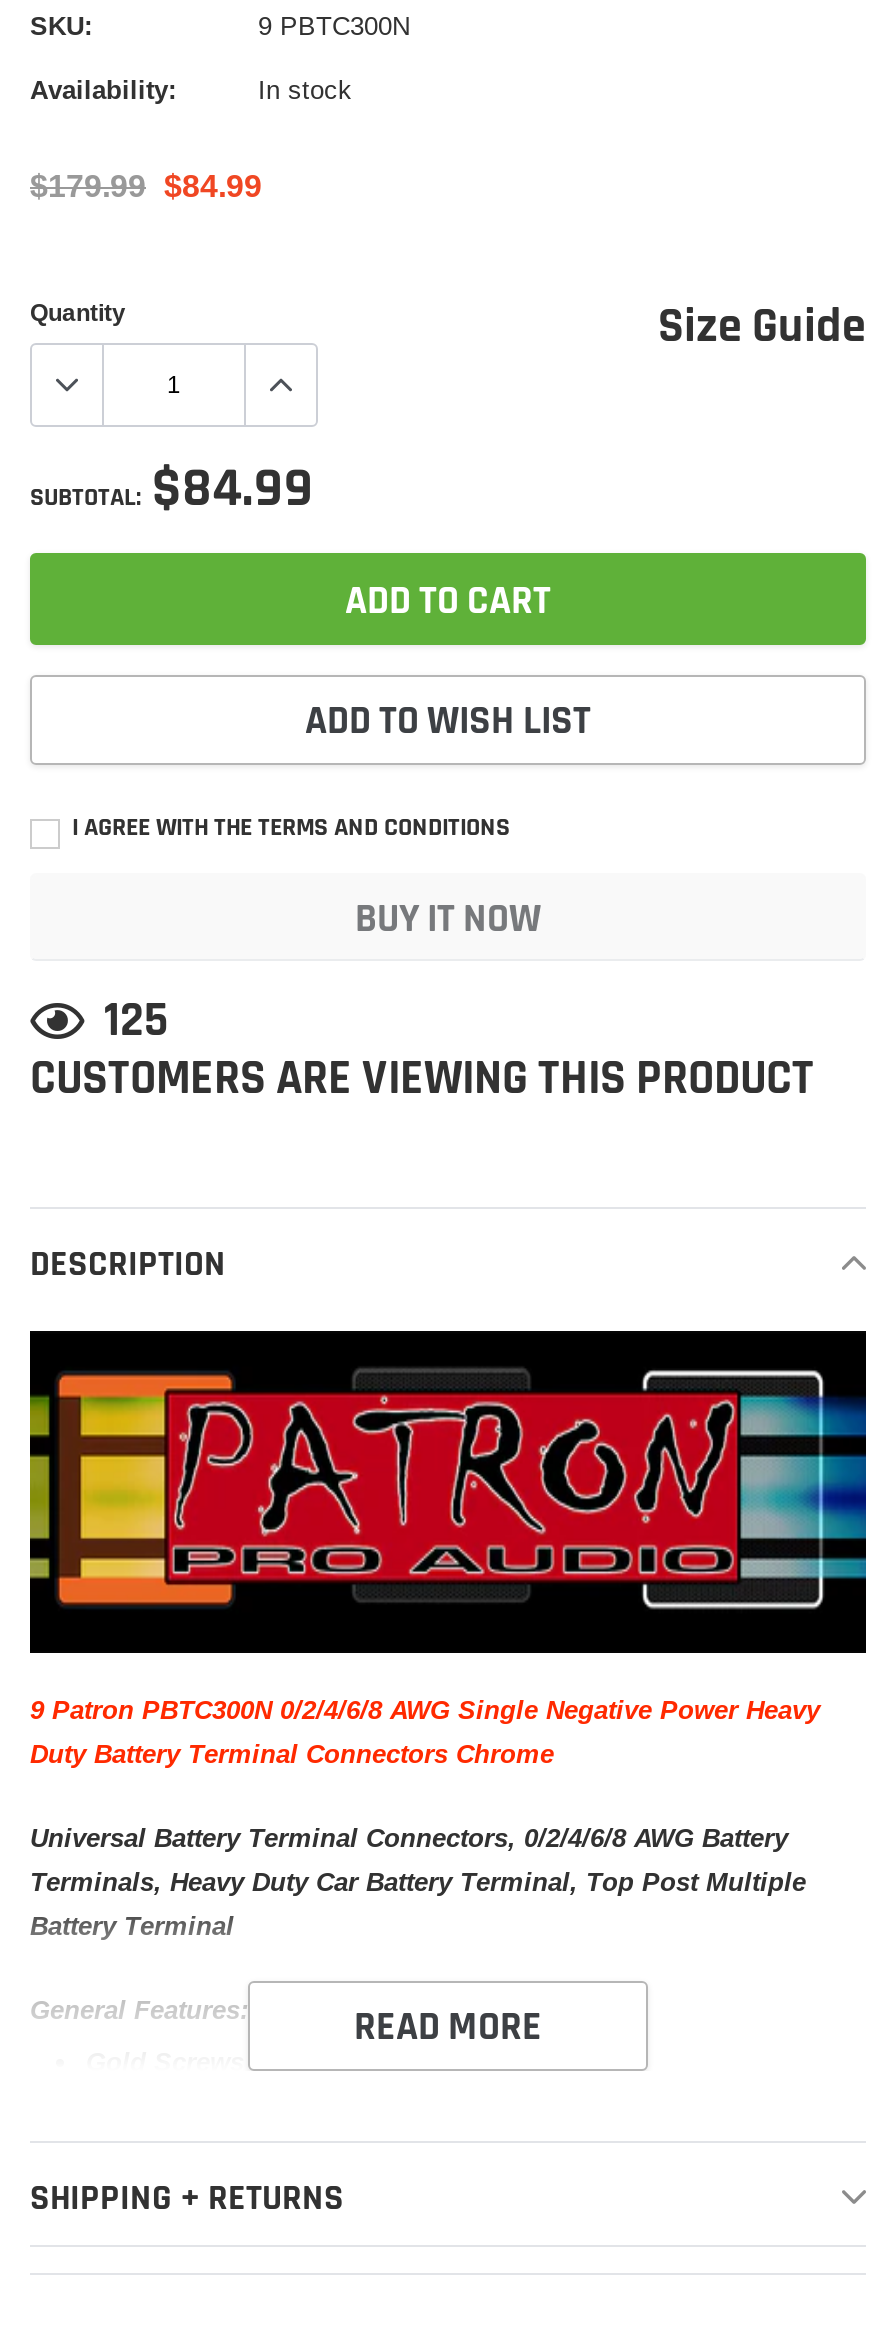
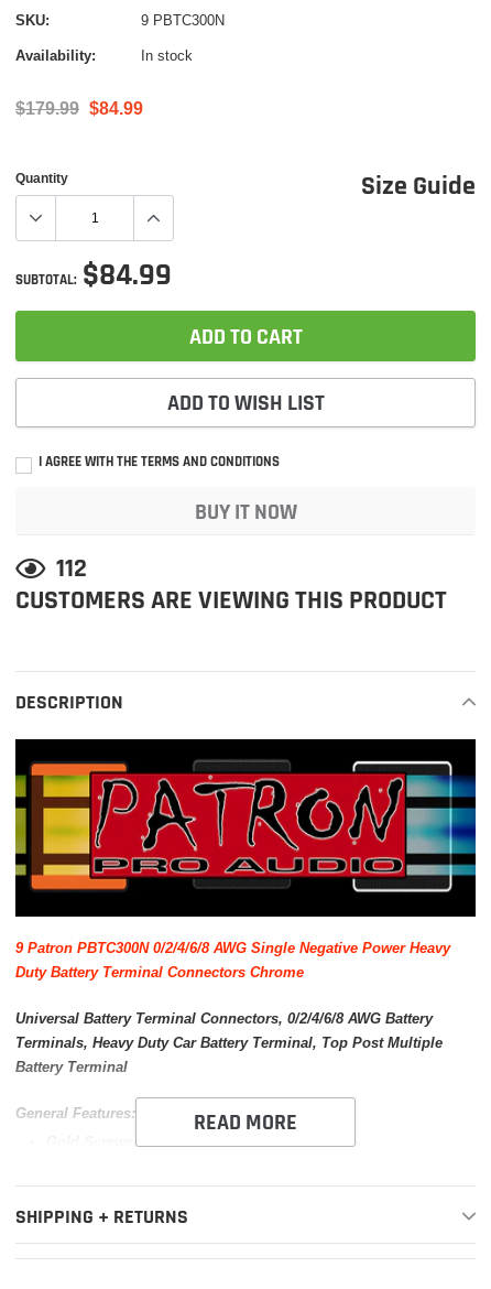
- 125
+ 112
